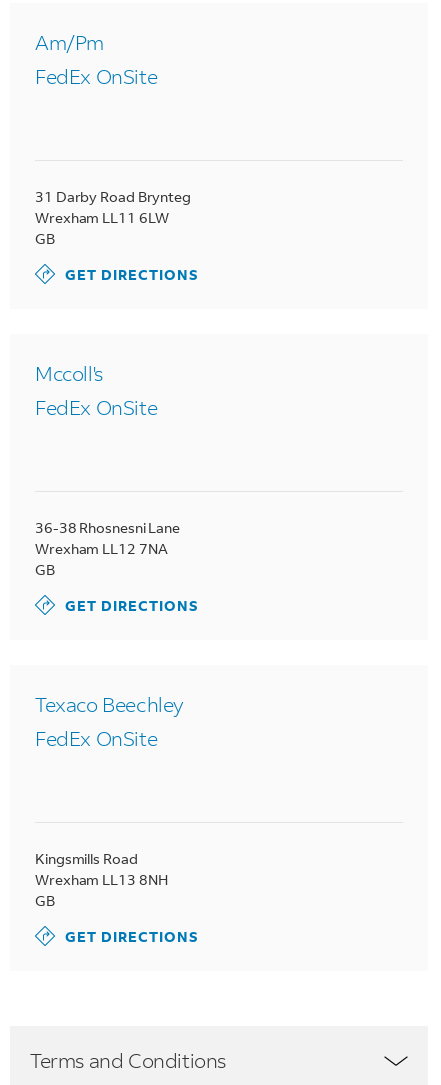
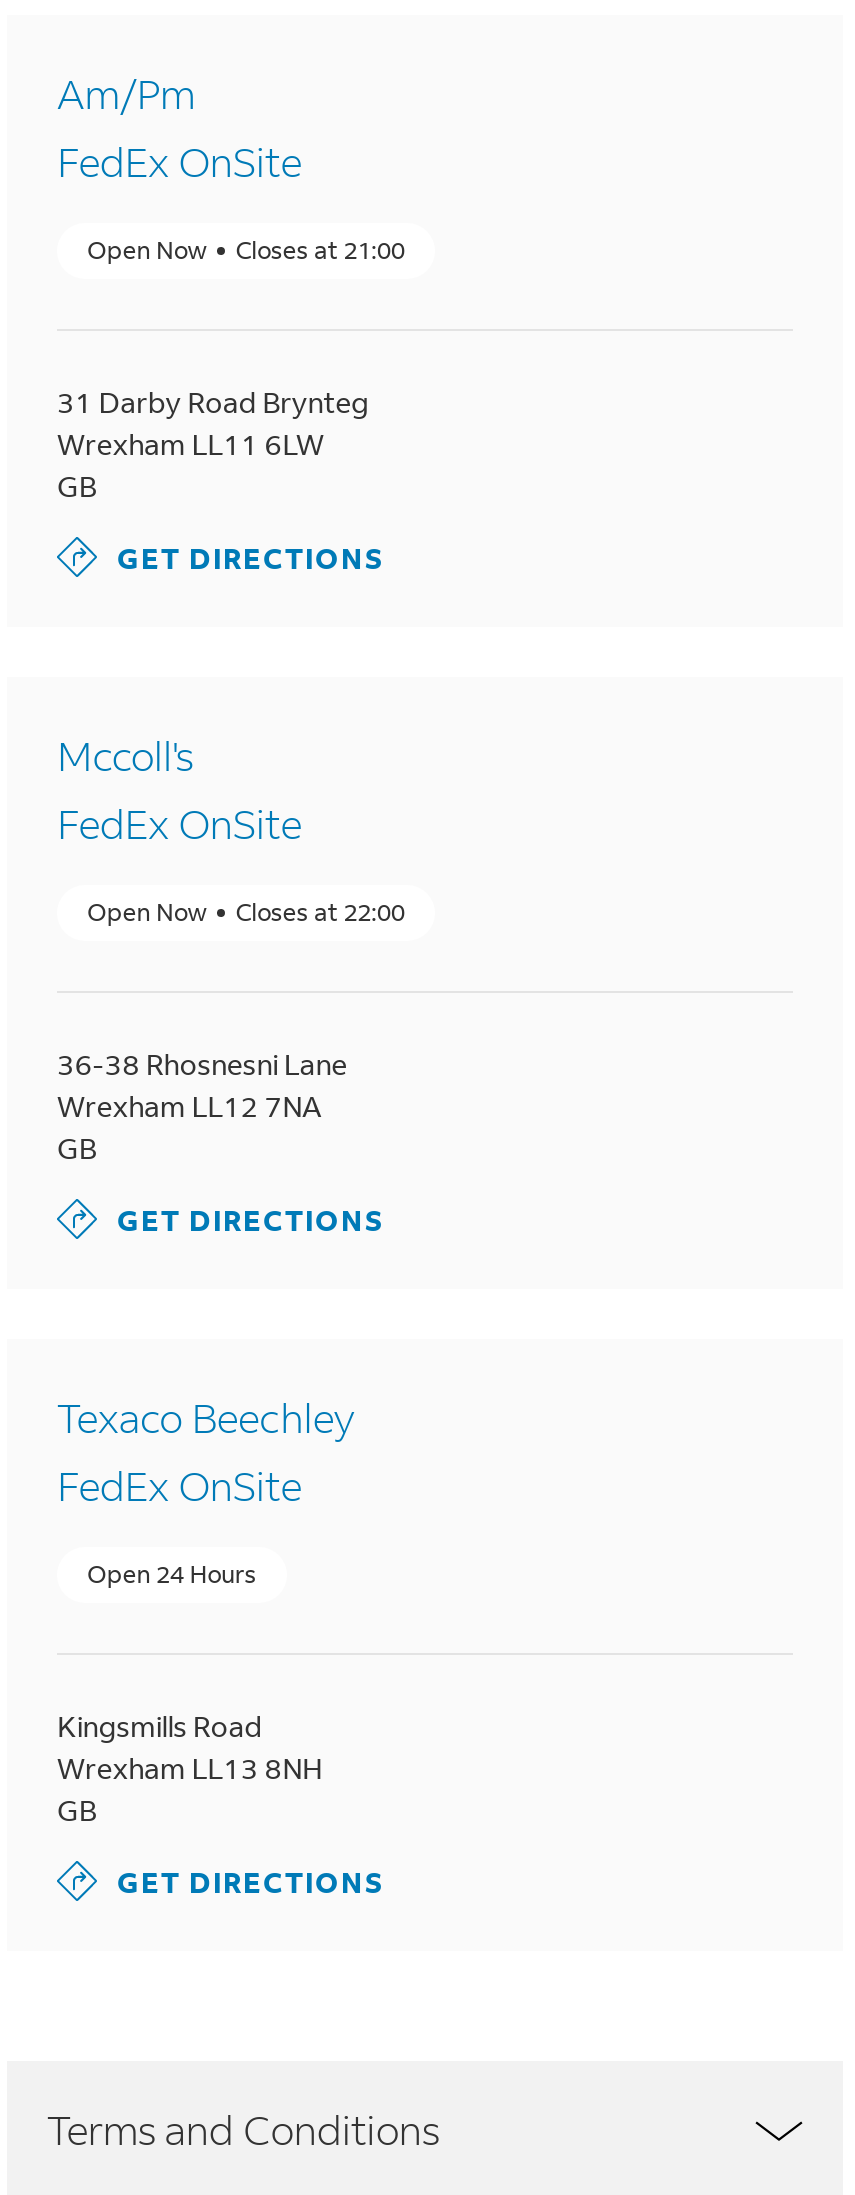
+ Open Now
+ Closes at 21:00

+ Open Now
+ Closes at 22:00

+ Open 24 Hours
